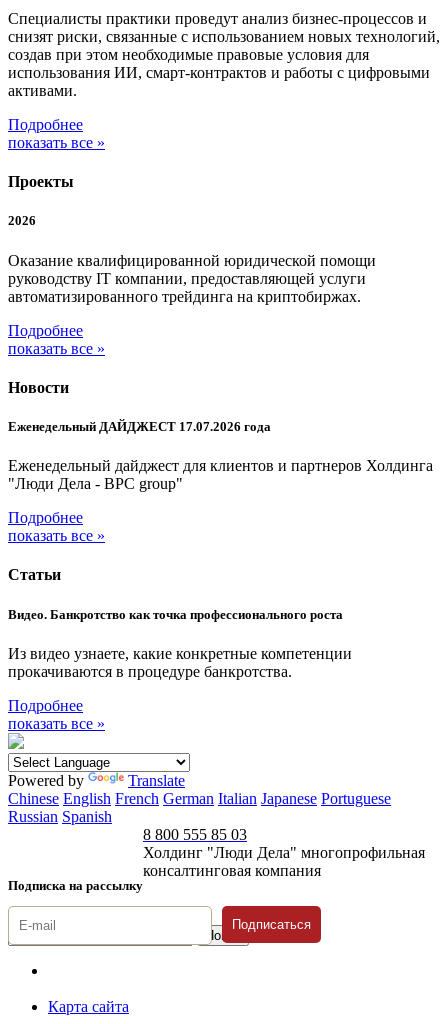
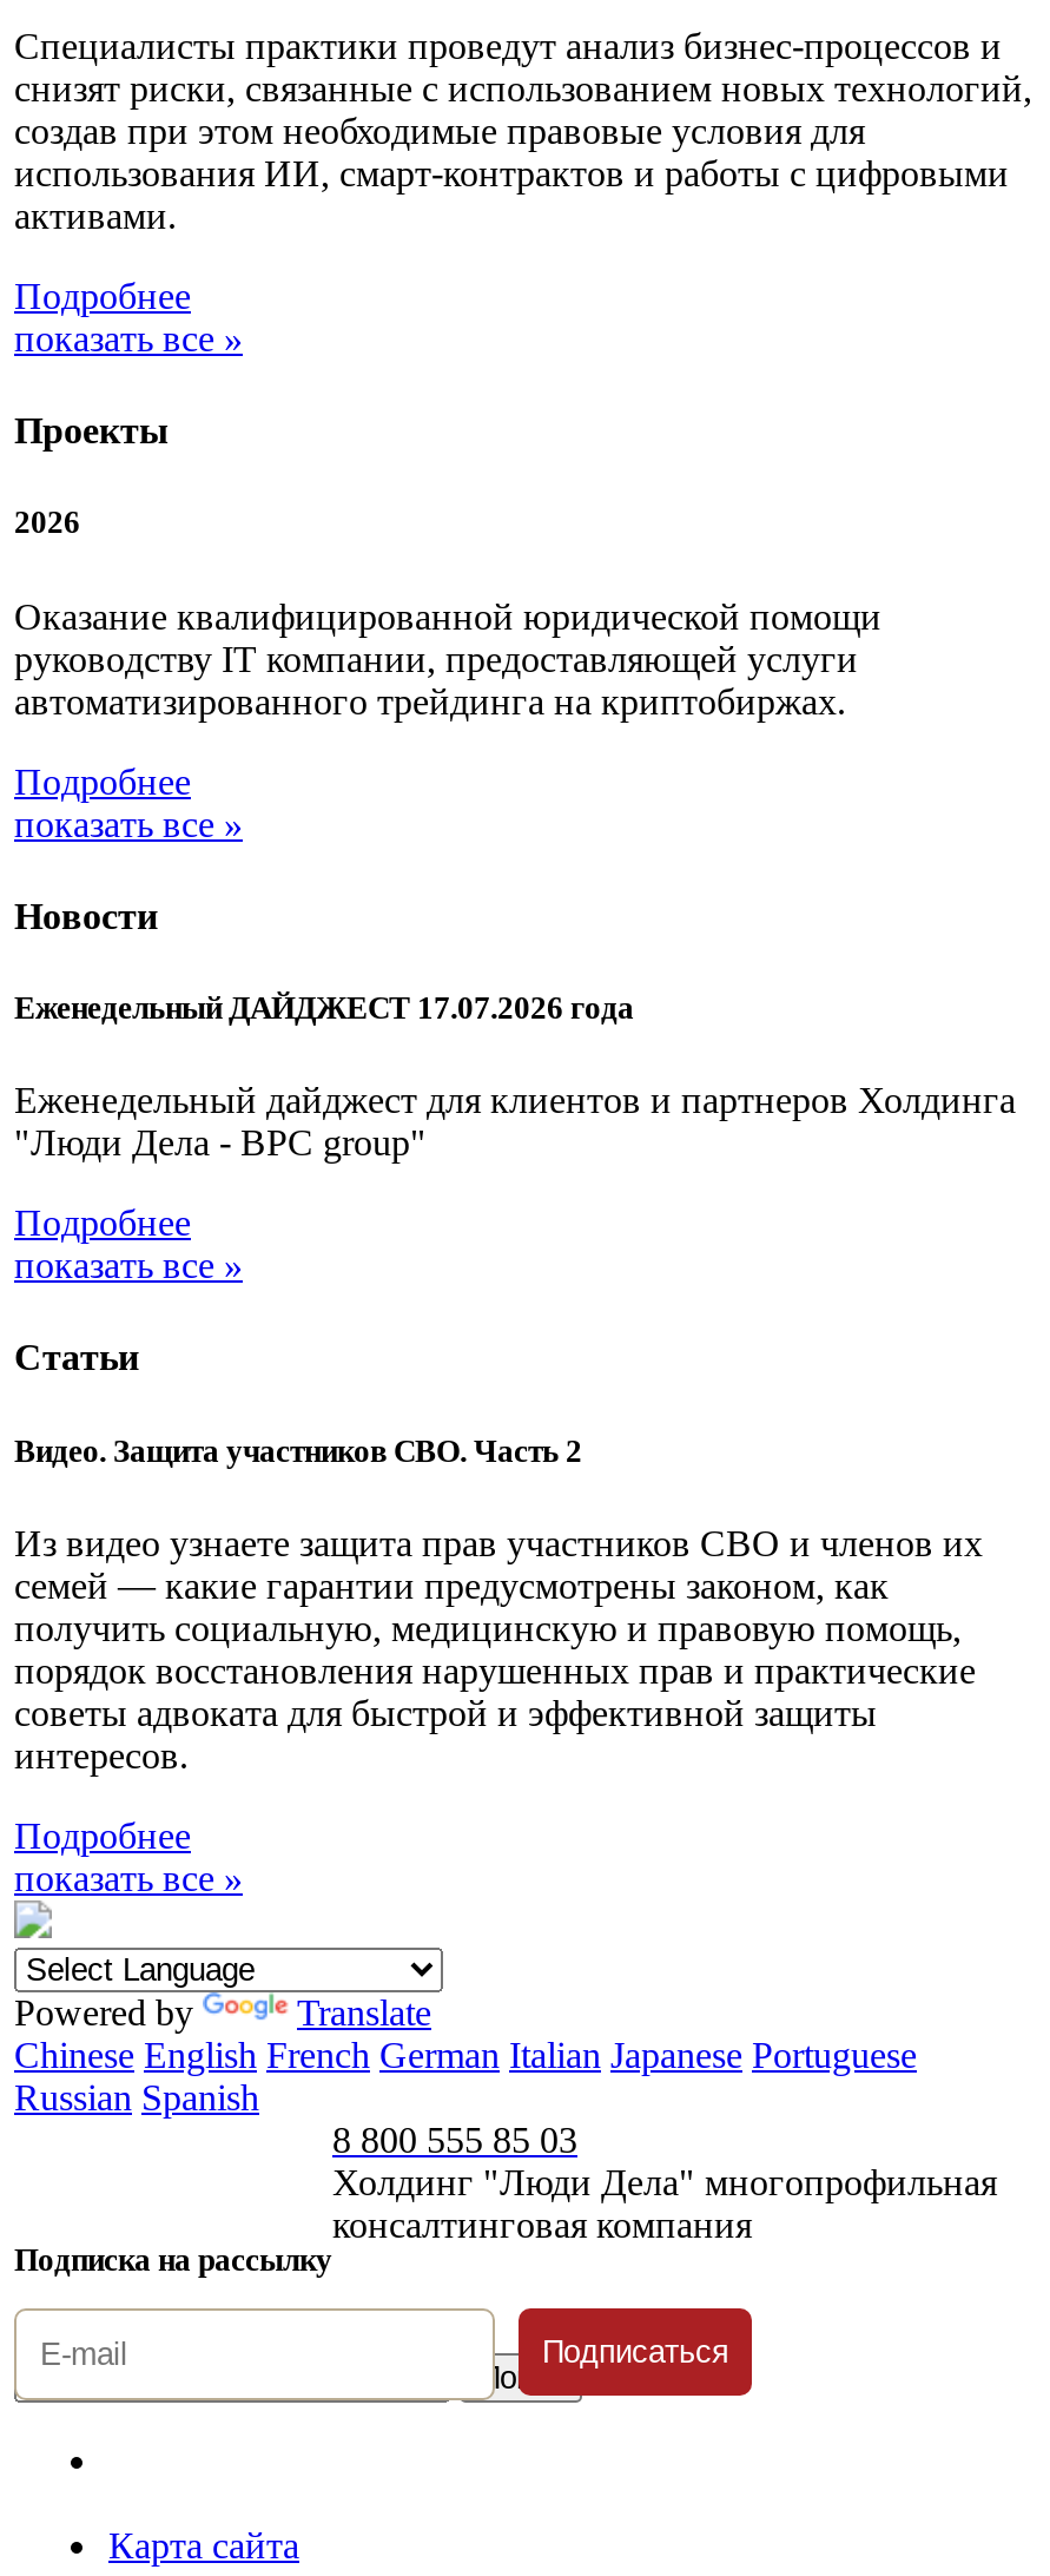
- Видео. Банкротство как точка профессионального роста
+ Видео. Защита участников СВО. Часть 2

- Из видео узнаете, какие конкретные компетенции
- прокачиваются в процедуре банкротства.
+ Из видео узнаете защита прав участников СВО и членов их
+ семей — какие гарантии предусмотрены законом, как
+ получить социальную, медицинскую и правовую помощь,
+ порядок восстановления нарушенных прав и практические
+ советы адвоката для быстрой и эффективной защиты
+ интересов.
